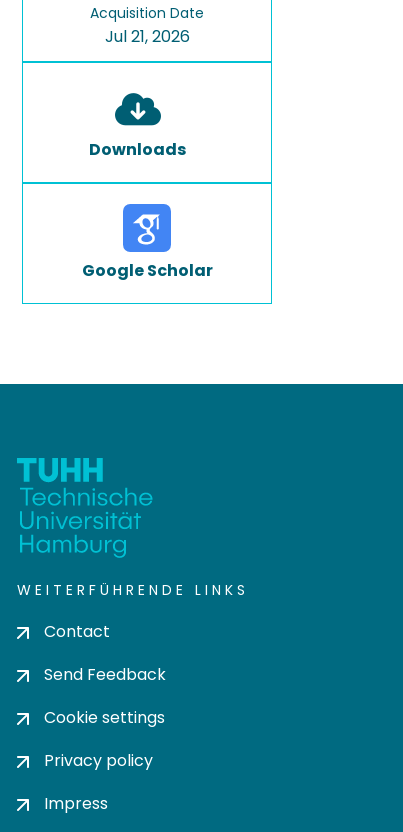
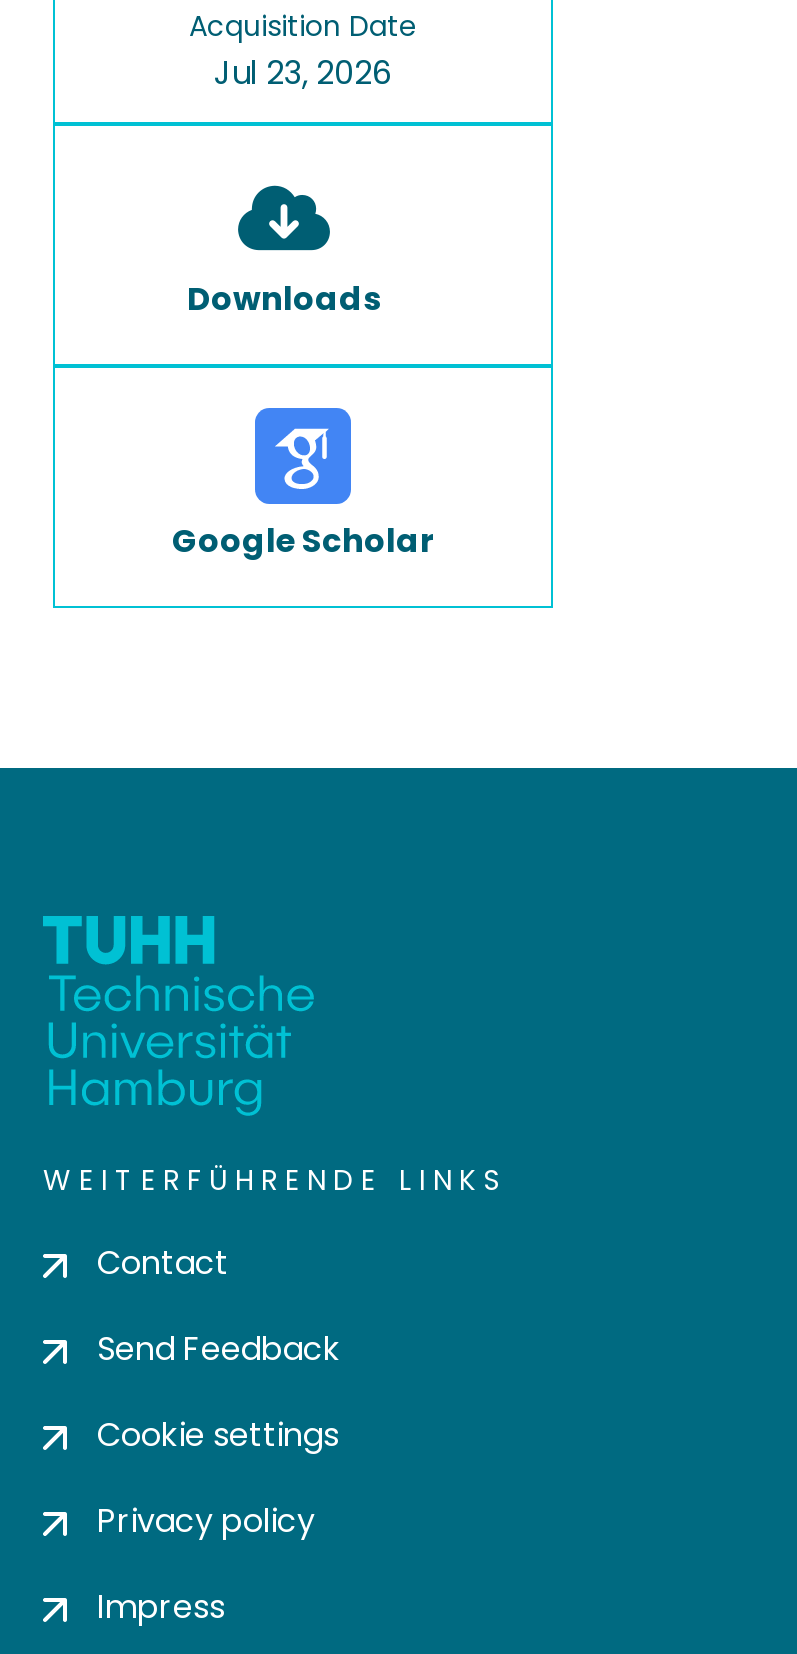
- Jul 21, 2026
+ Jul 23, 2026
